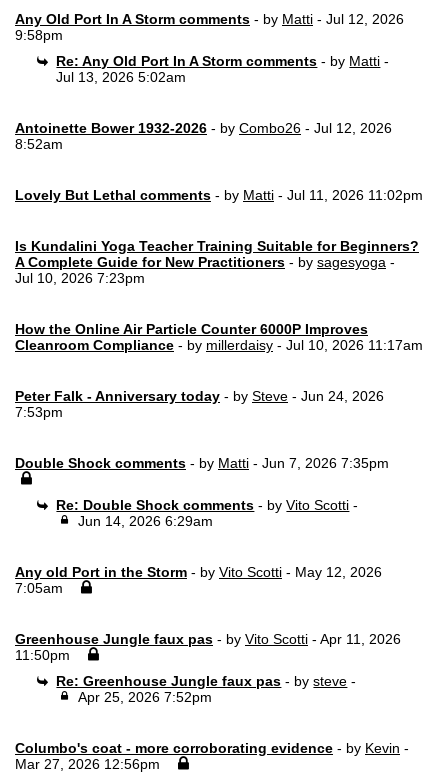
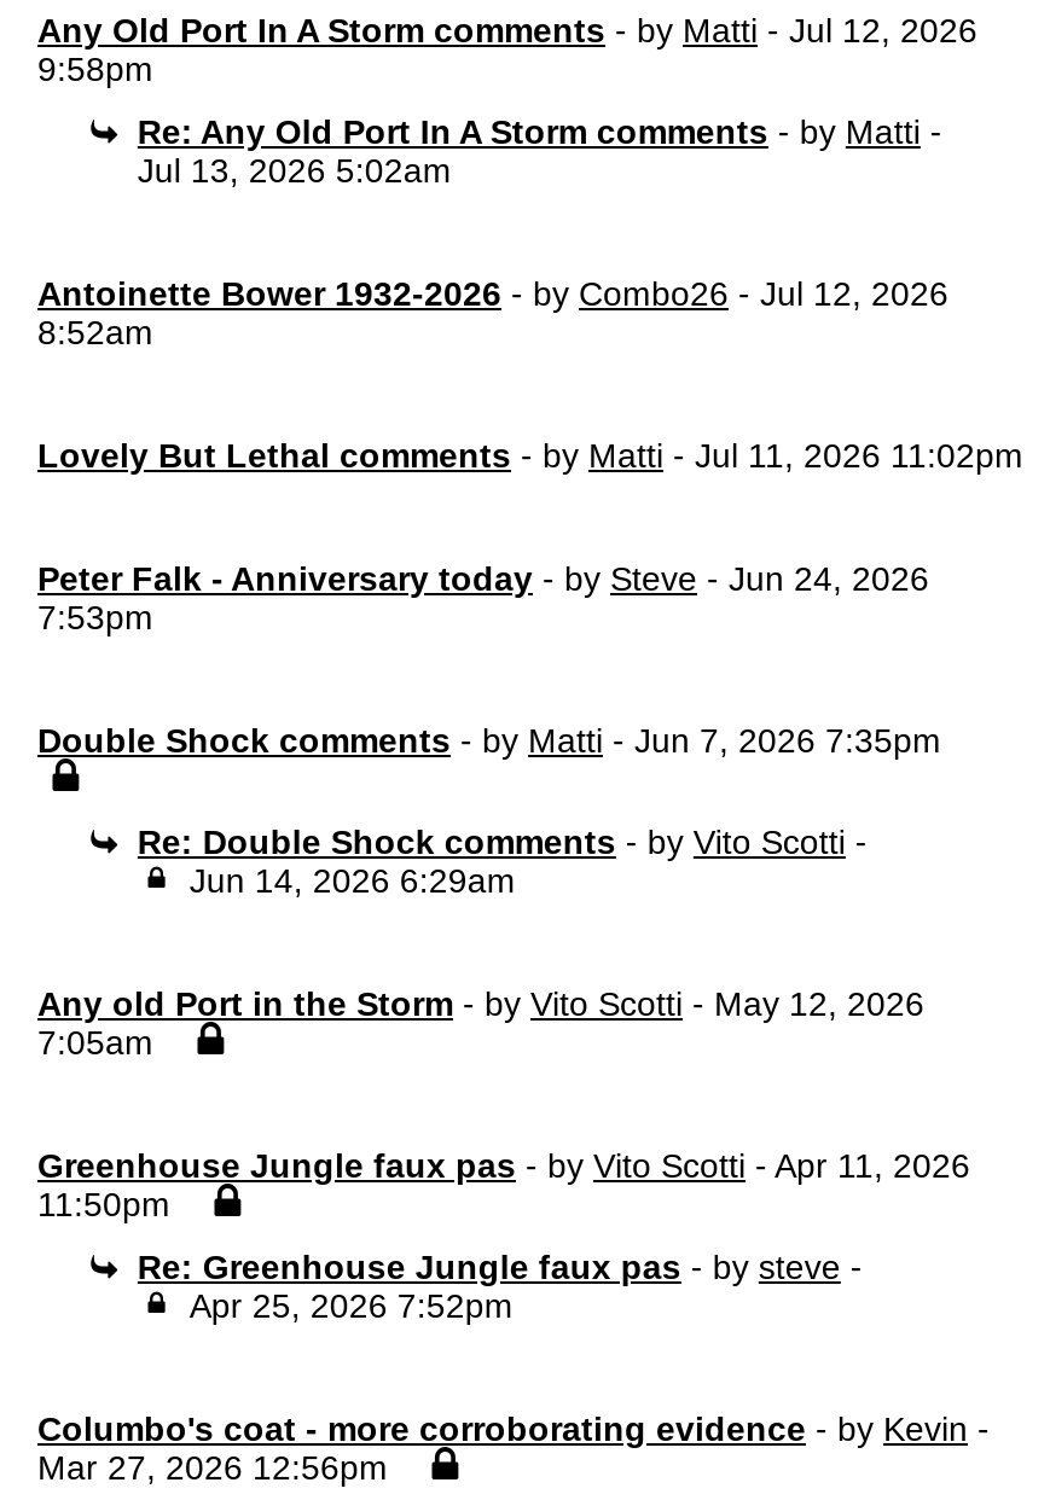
- Is Kundalini Yoga Teacher Training Suitable for Beginners?
- A Complete Guide for New Practitioners - by sagesyoga -
- Jul 10, 2026 7:23pm
- How the Online Air Particle Counter 6000P Improves
- Cleanroom Compliance - by millerdaisy - Jul 10, 2026 11:17am
